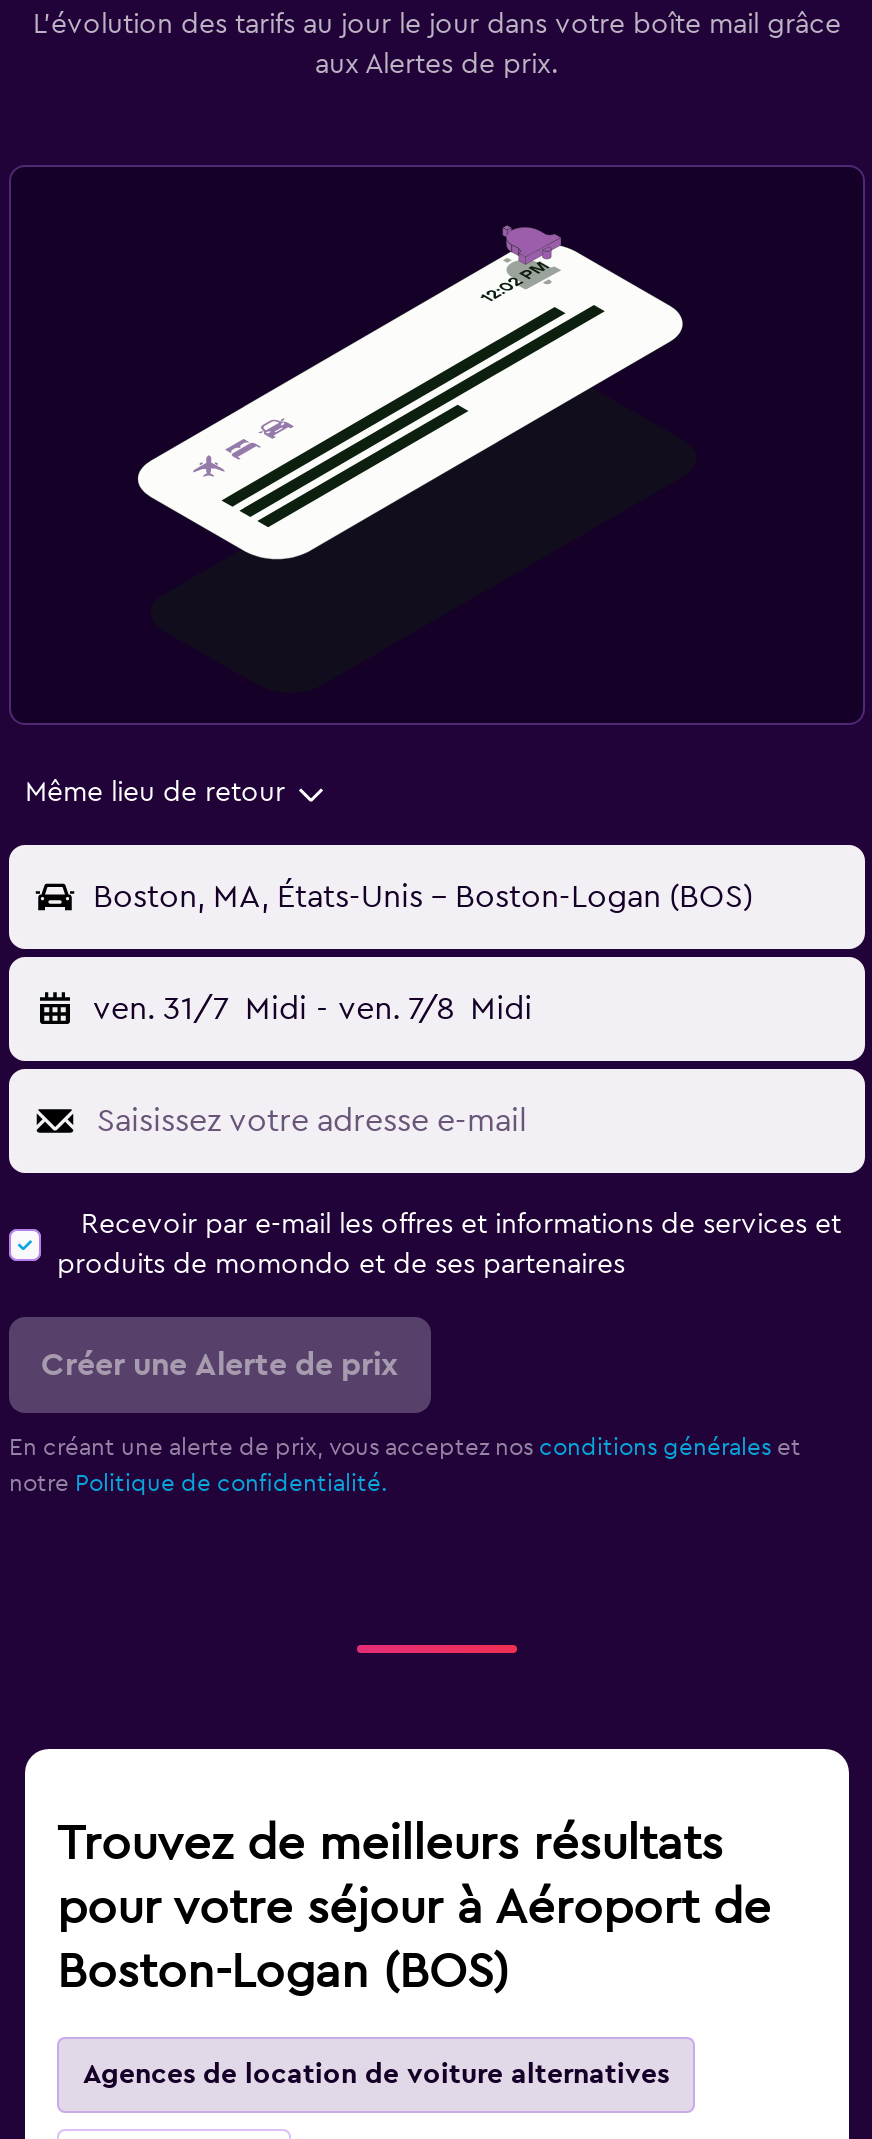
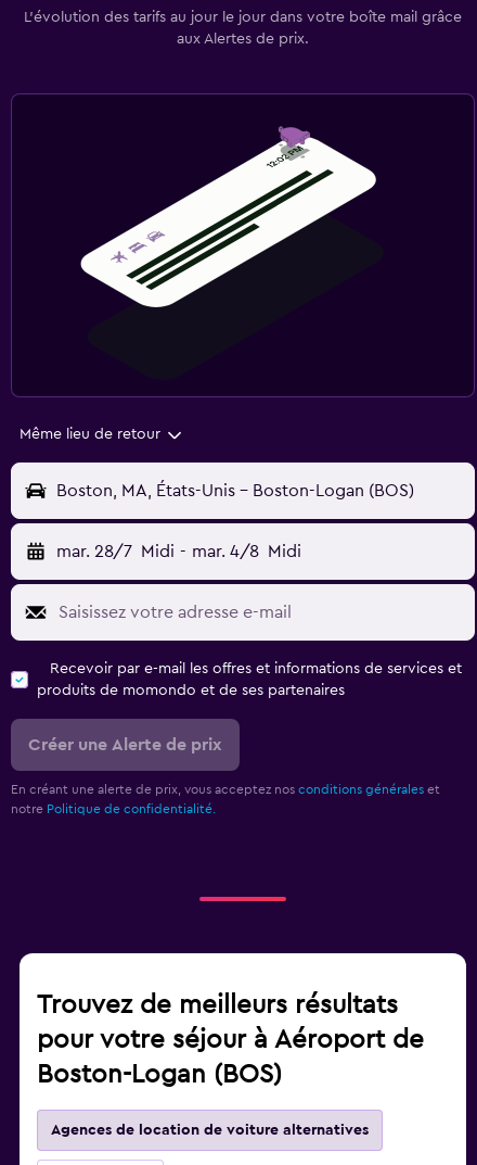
- ven. 31/7 Midi - ven. 7/8 Midi
+ mar. 28/7 Midi - mar. 4/8 Midi
